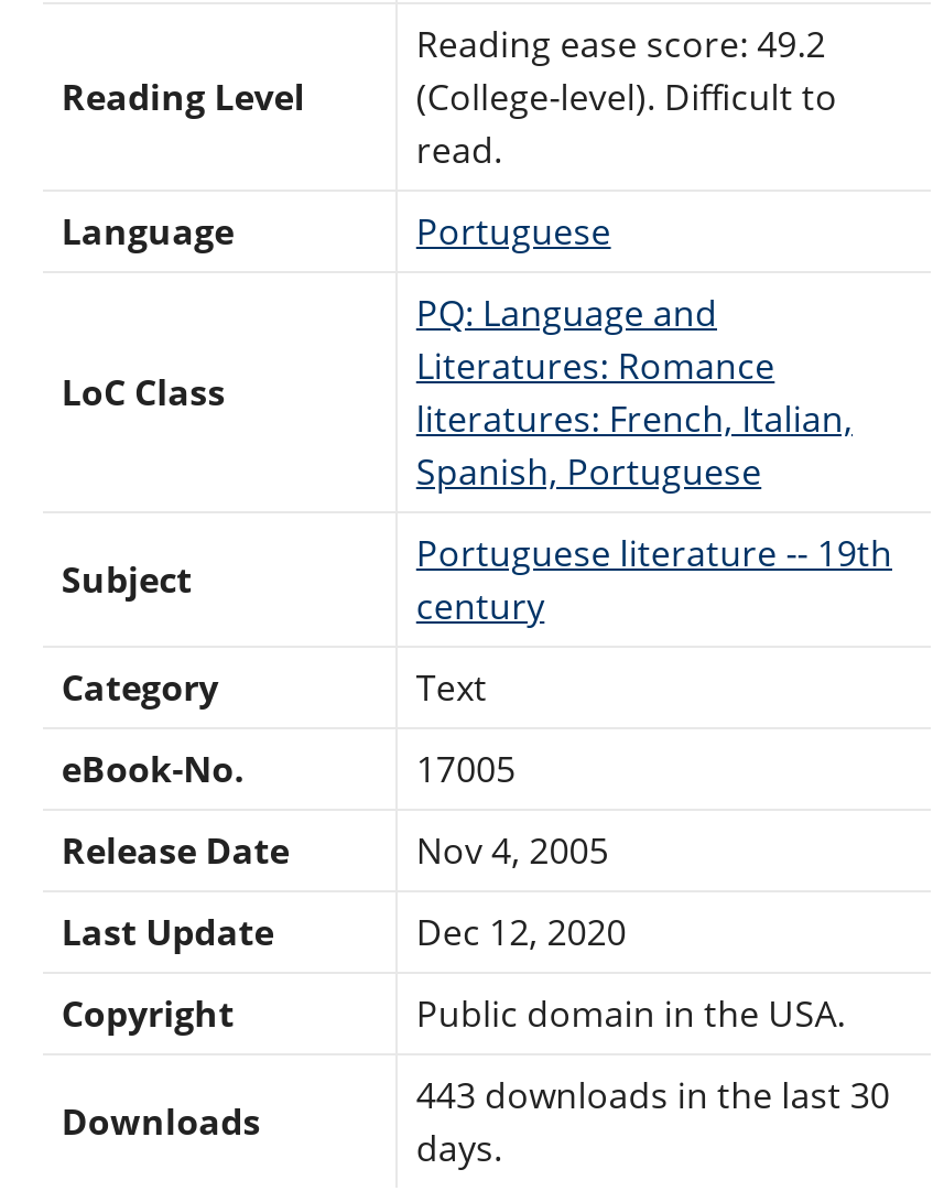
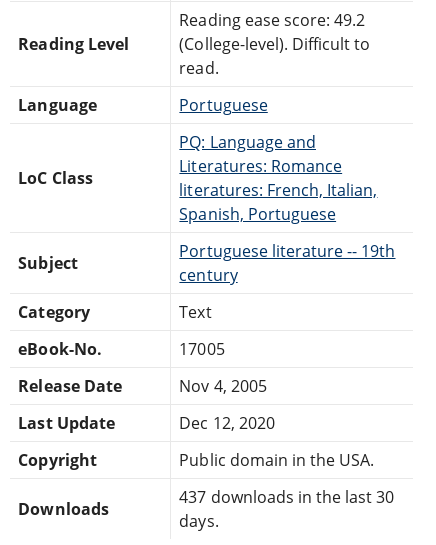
- 443 downloads in the last 30
+ 437 downloads in the last 30
